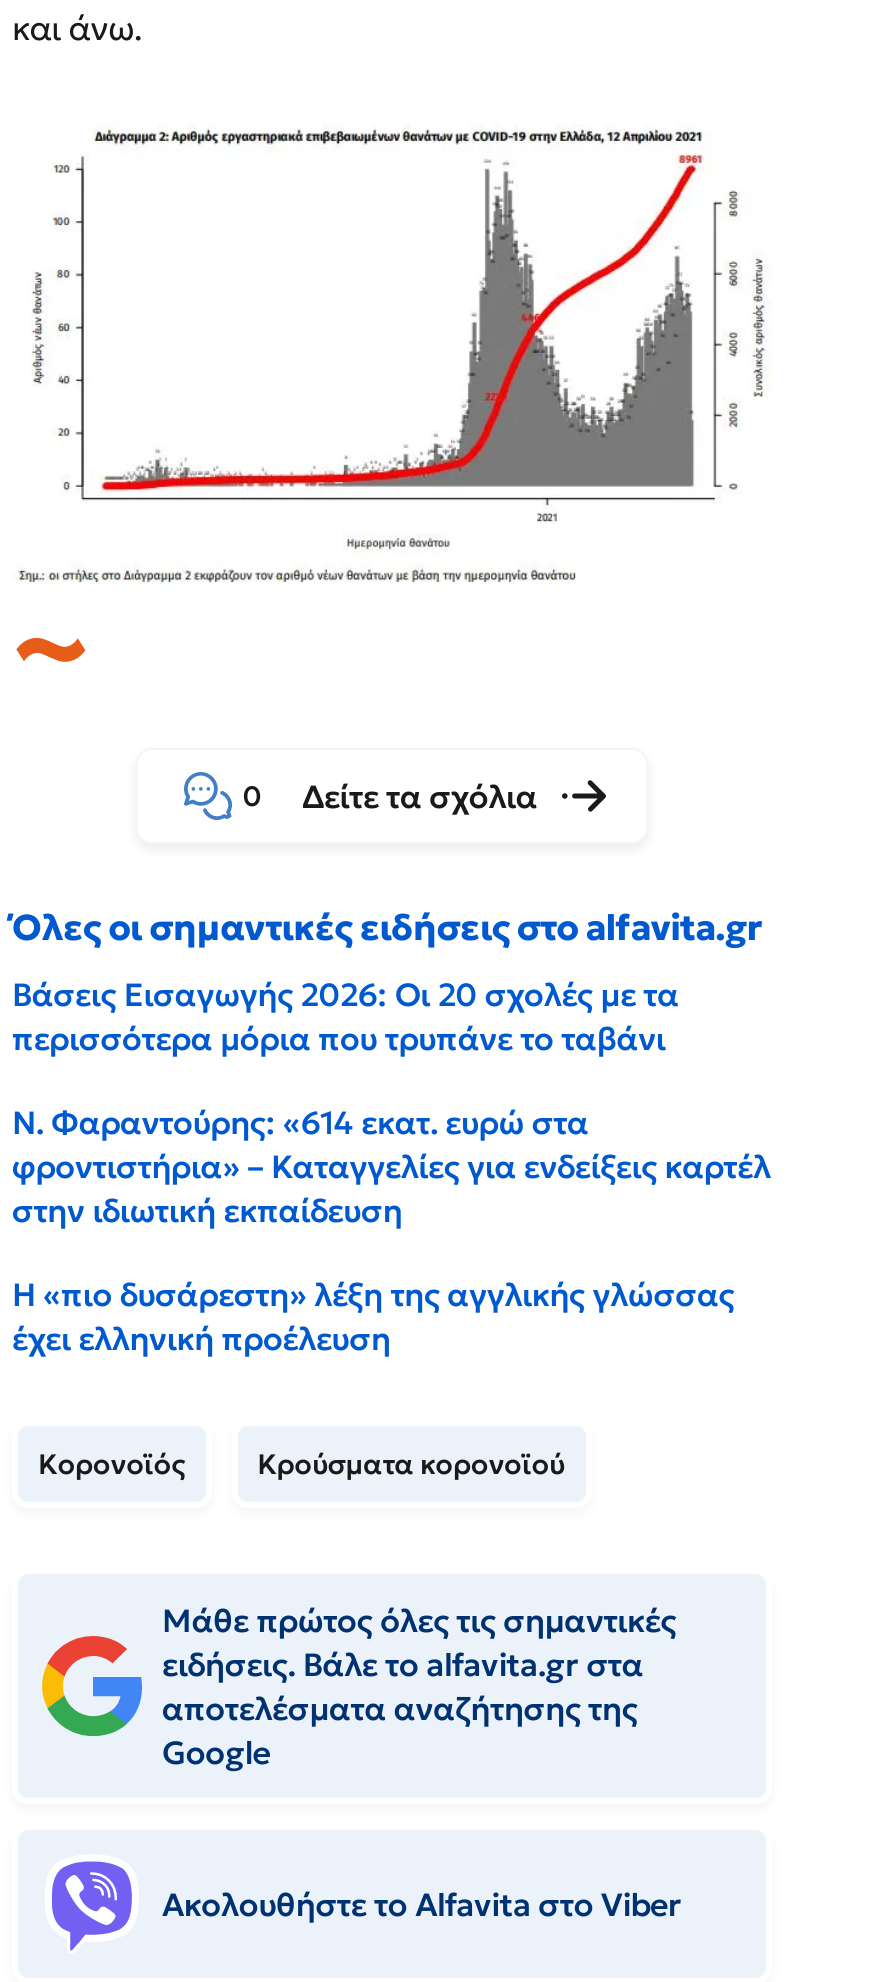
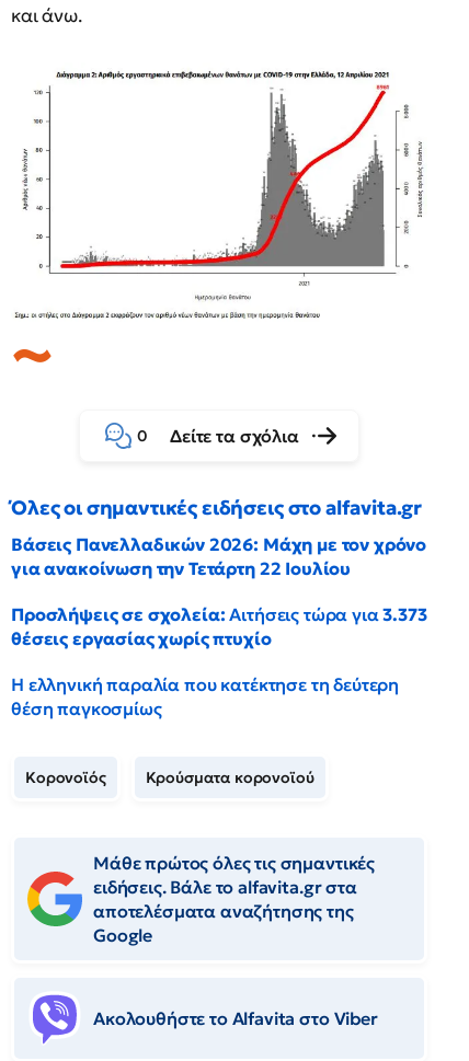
- Βάσεις Εισαγωγής 2026: Οι 20 σχολές με τα
- περισσότερα μόρια που τρυπάνε το ταβάνι
+ Βάσεις Πανελλαδικών 2026: Μάχη με τον χρόνο
+ για ανακοίνωση την Τετάρτη 22 Ιουλίου

- Ν. Φαραντούρης: «614 εκατ. ευρώ στα
- φροντιστήρια» – Καταγγελίες για ενδείξεις καρτέλ
- στην ιδιωτική εκπαίδευση
+ Προσλήψεις σε σχολεία: Αιτήσεις τώρα για 3.373
+ θέσεις εργασίας χωρίς πτυχίο

- Η «πιο δυσάρεστη» λέξη της αγγλικής γλώσσας
- έχει ελληνική προέλευση
+ Η ελληνική παραλία που κατέκτησε τη δεύτερη
+ θέση παγκοσμίως
